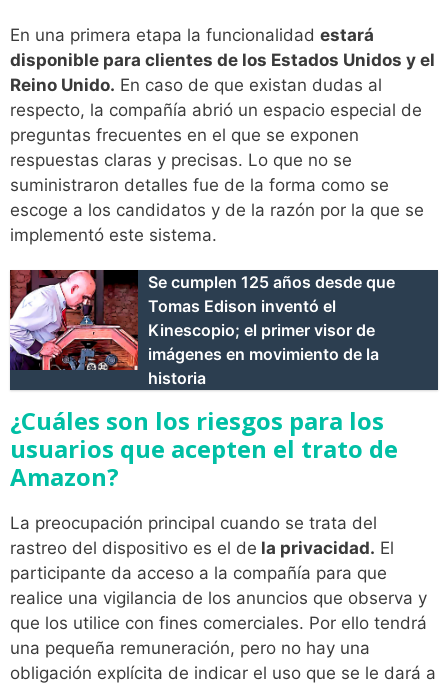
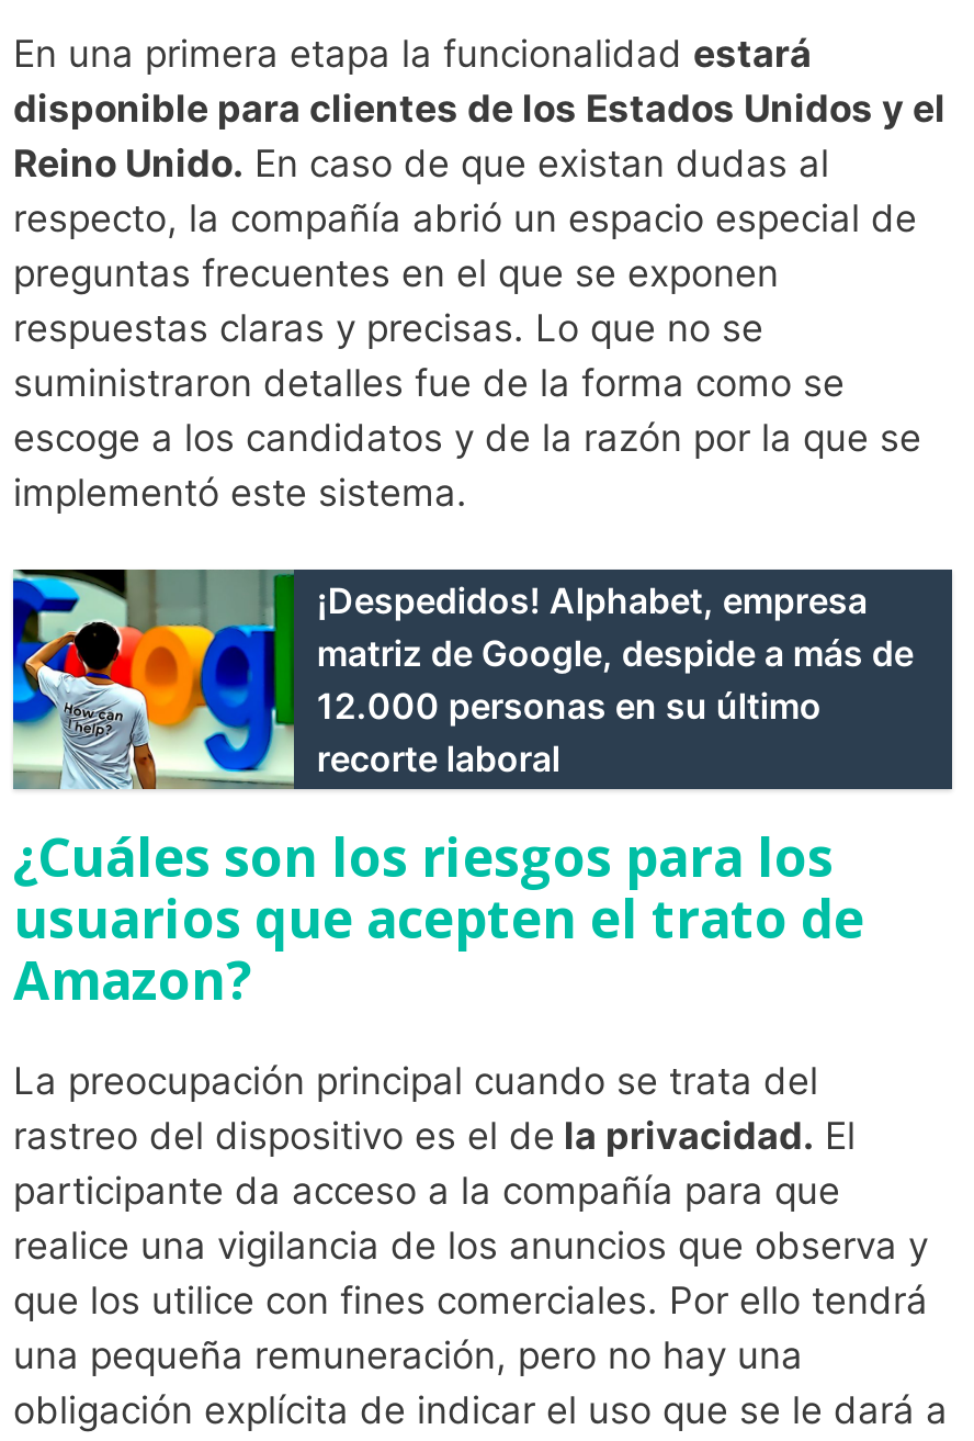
- [image]
- Se cumplen 125 años desde que
- Tomas Edison inventó el
- Kinescopio; el primer visor de
- imágenes en movimiento de la
- historia
+ [image]
+ ¡Despedidos! Alphabet, empresa
+ matriz de Google, despide a más de
+ 12.000 personas en su último
+ recorte laboral
